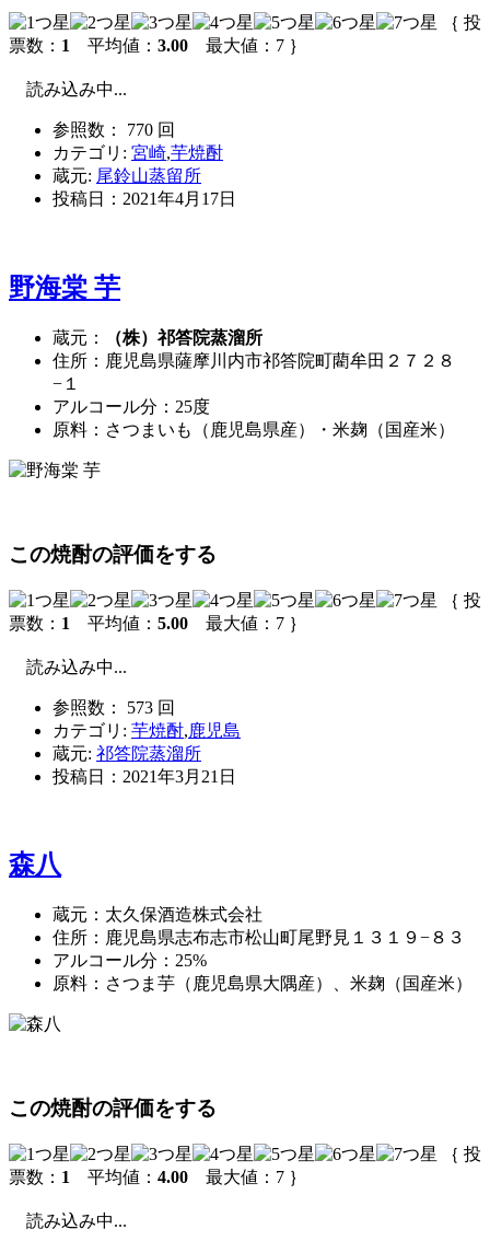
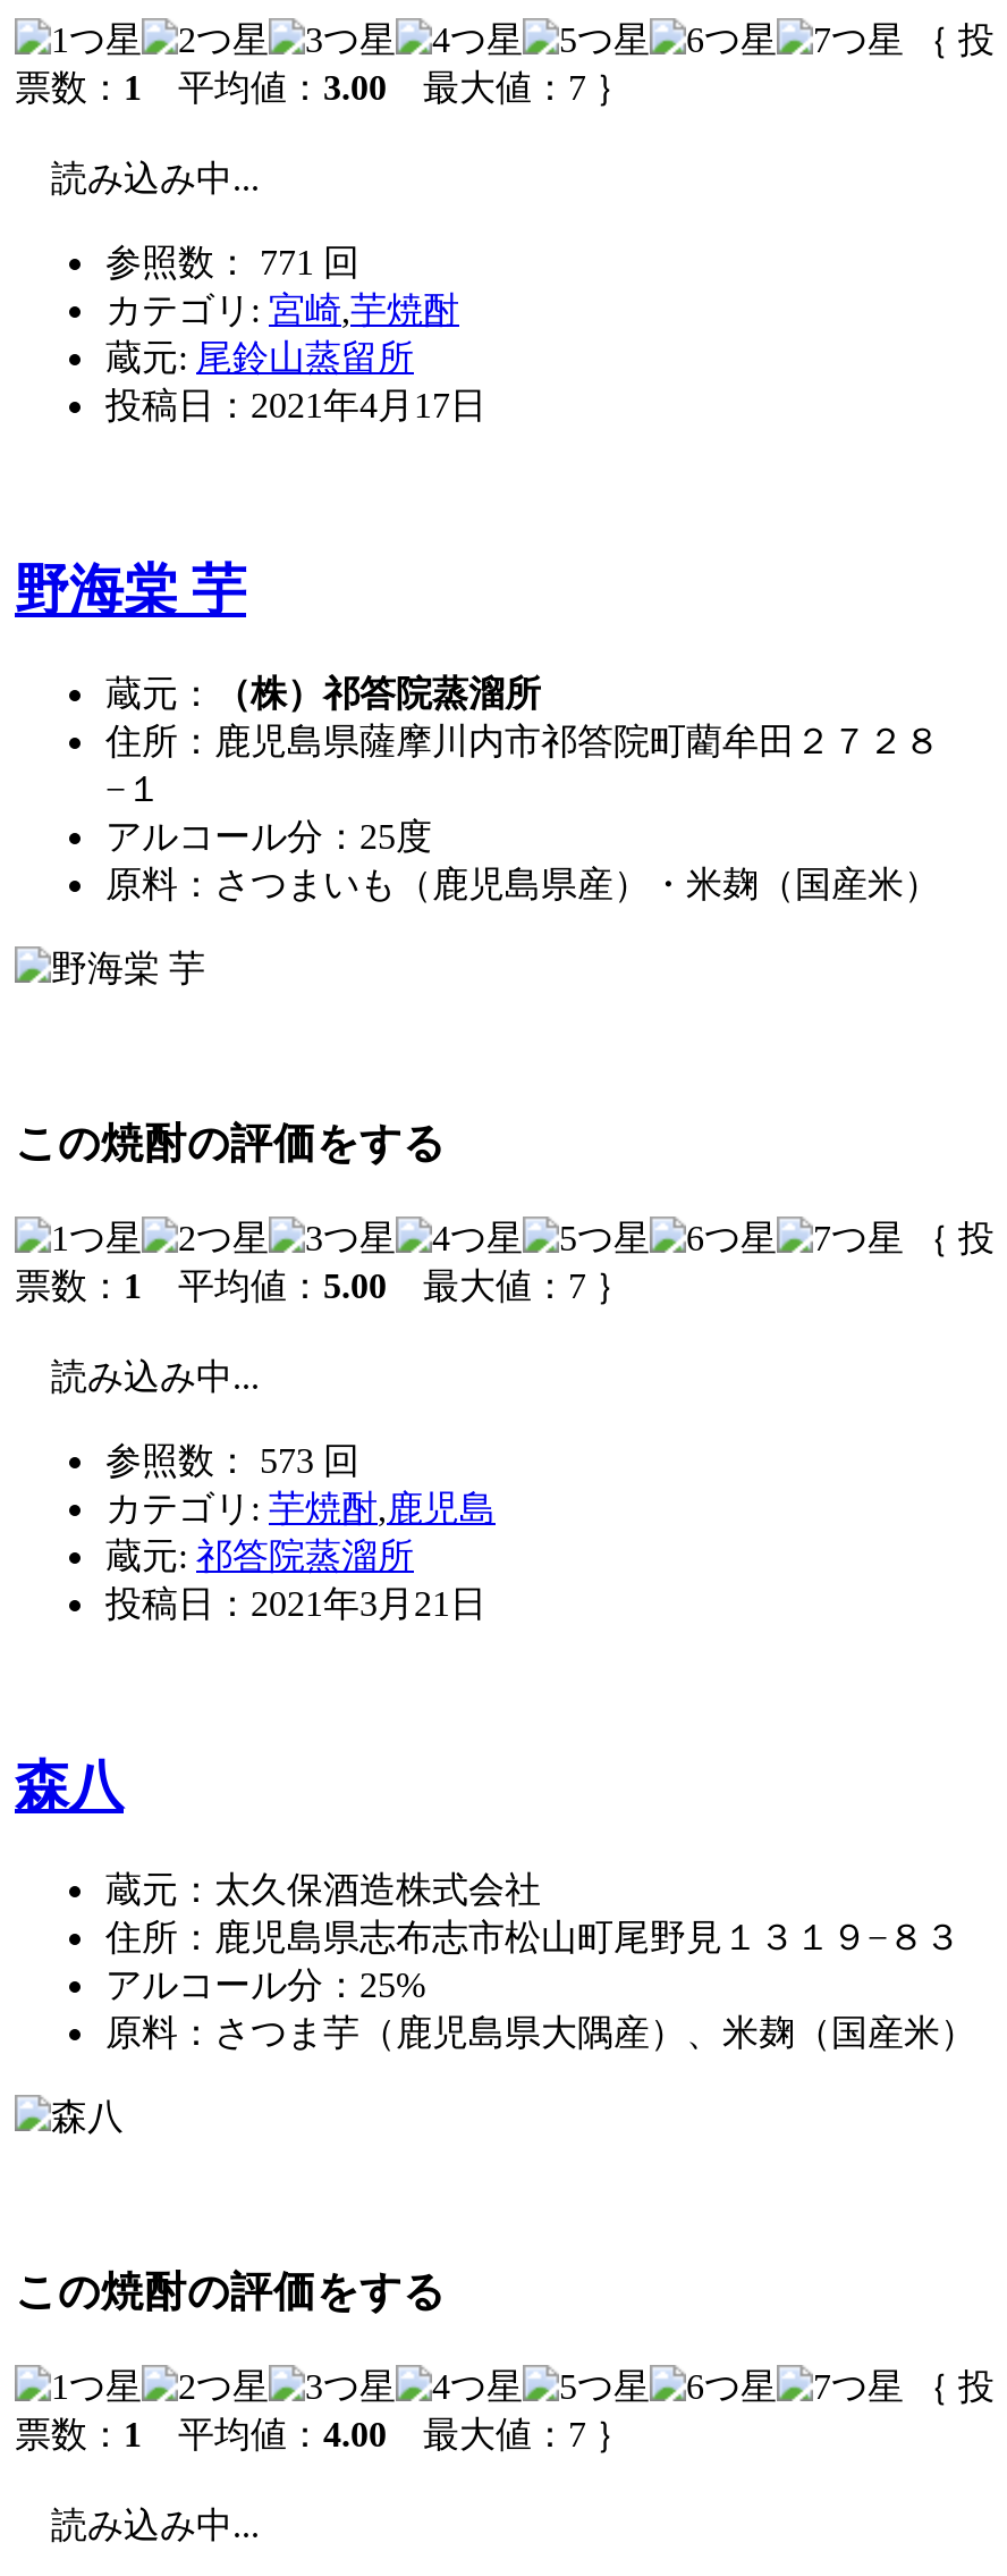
- 参照数： 770 回
+ 参照数： 771 回
